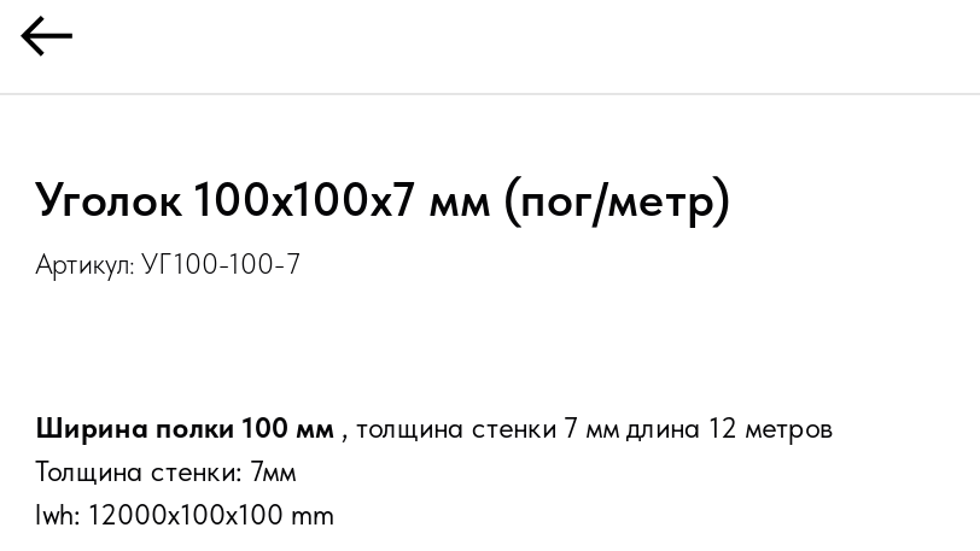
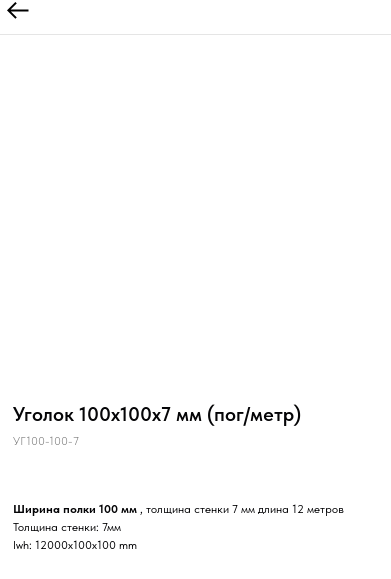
- Артикул: УГ100-100-7
+ УГ100-100-7
